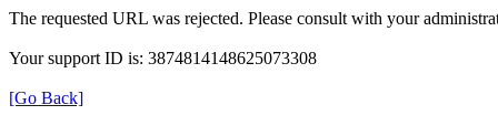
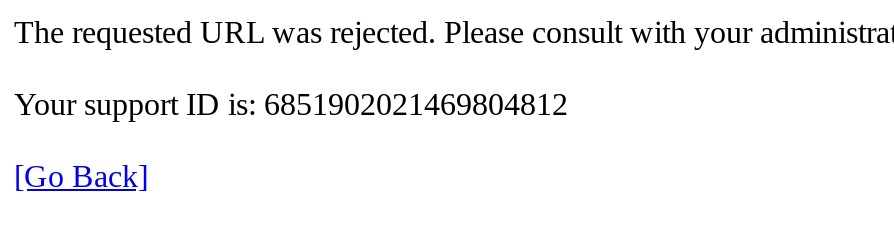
- Your support ID is: 3874814148625073308
+ Your support ID is: 6851902021469804812
